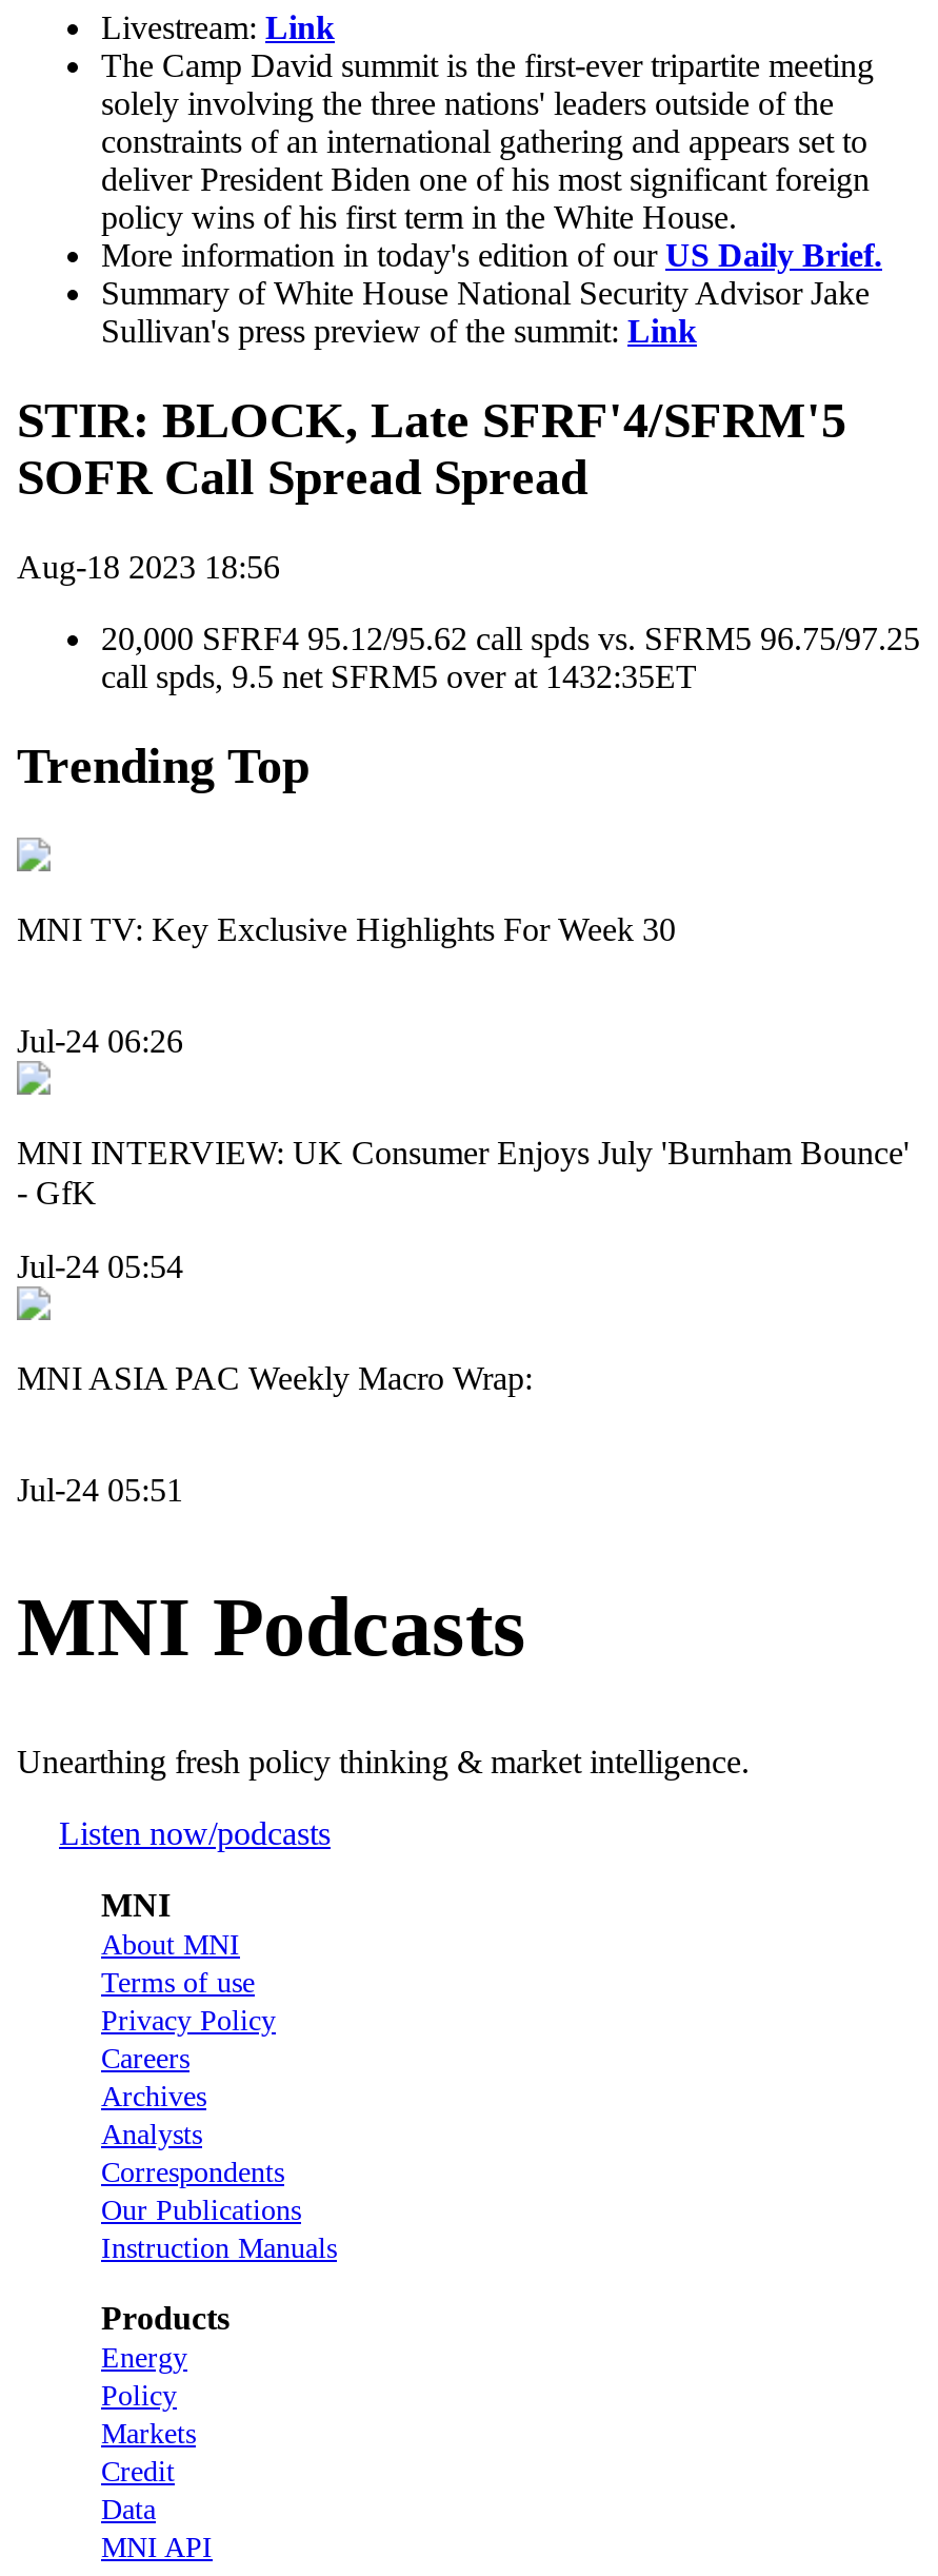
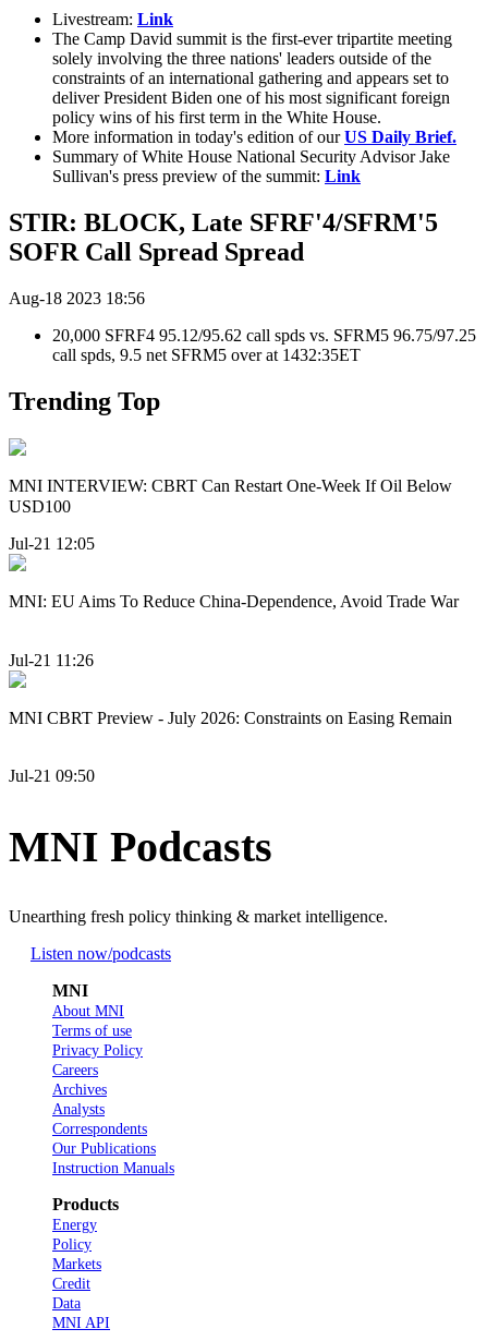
- MNI TV: Key Exclusive Highlights For Week 30
+ MNI INTERVIEW: CBRT Can Restart One-Week If Oil Below
+ USD100

- Jul-24 06:26
+ Jul-21 12:05

- MNI INTERVIEW: UK Consumer Enjoys July 'Burnham Bounce'
- - GfK
+ MNI: EU Aims To Reduce China-Dependence, Avoid Trade War

- Jul-24 05:54
+ Jul-21 11:26

- MNI ASIA PAC Weekly Macro Wrap:
+ MNI CBRT Preview - July 2026: Constraints on Easing Remain

- Jul-24 05:51
+ Jul-21 09:50
